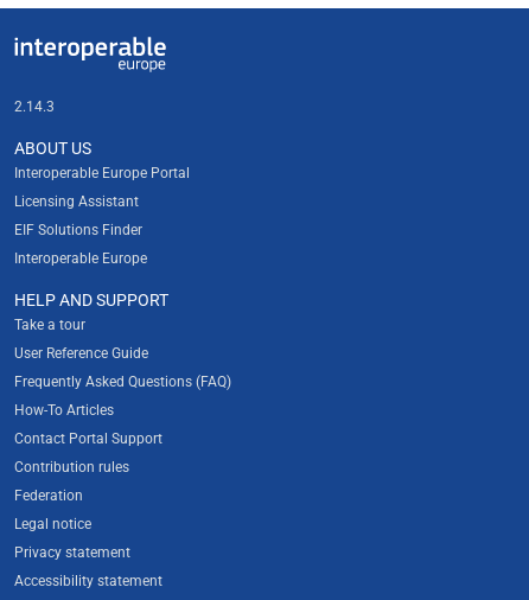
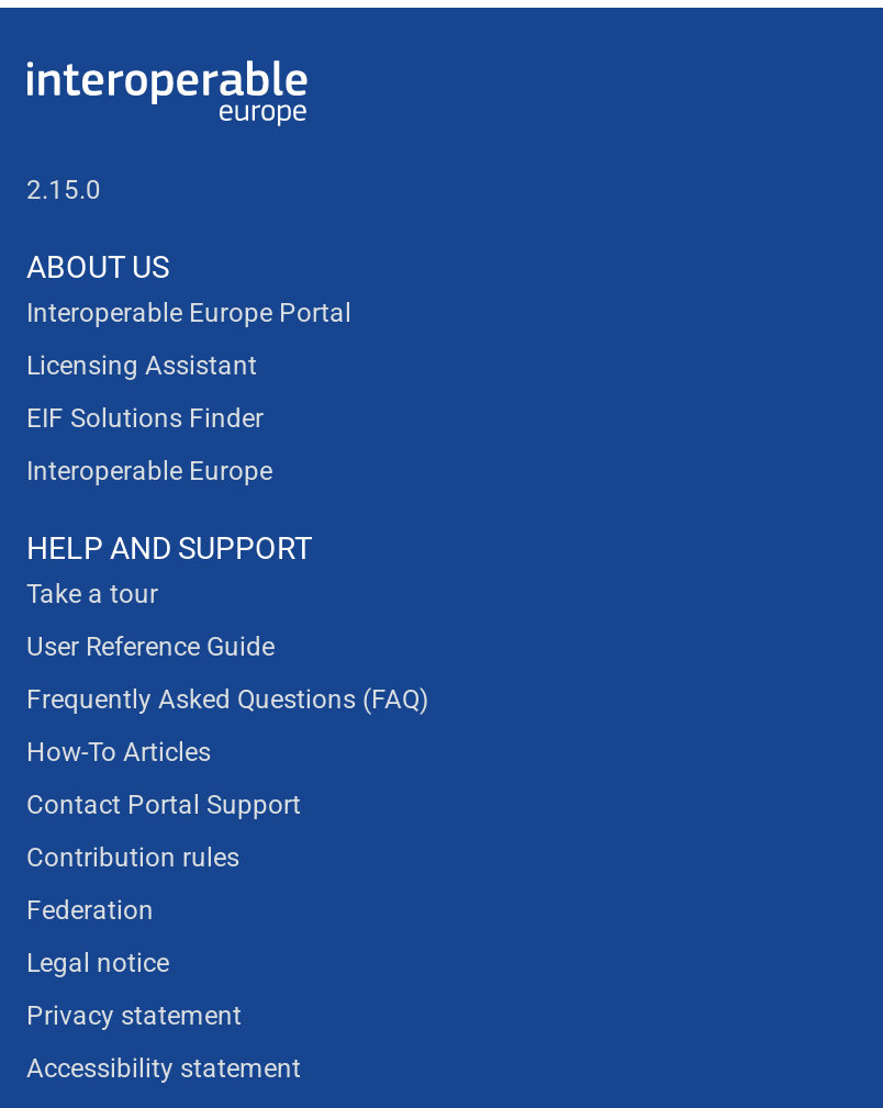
- 2.14.3
+ 2.15.0
